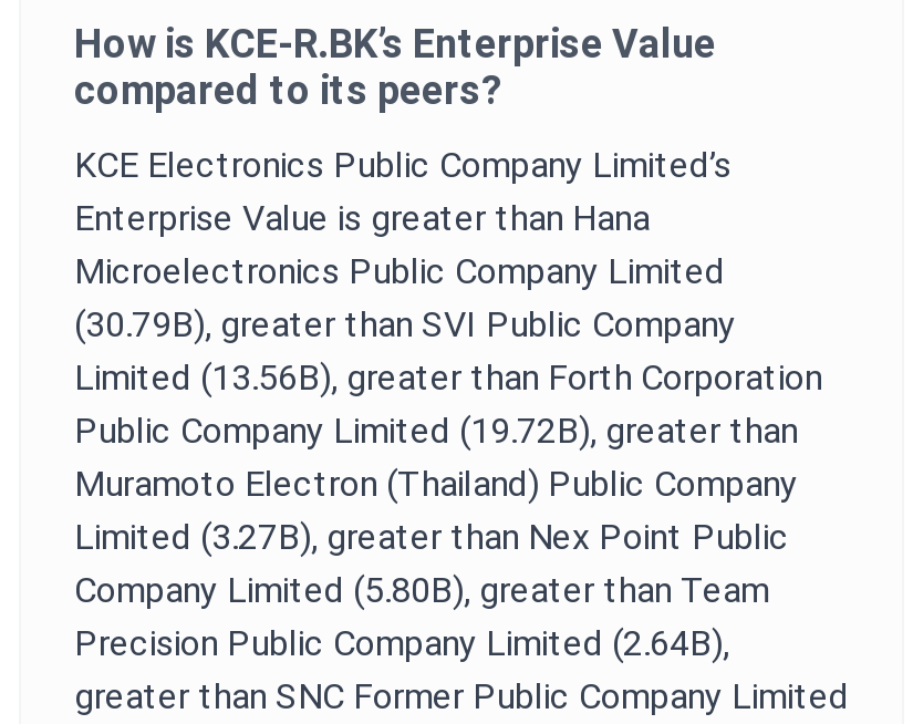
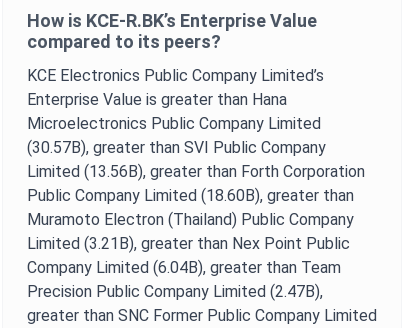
- (30.79B), greater than SVI Public Company
+ (30.57B), greater than SVI Public Company

- Public Company Limited (19.72B), greater than
+ Public Company Limited (18.60B), greater than

- Limited (3.27B), greater than Nex Point Public
+ Limited (3.21B), greater than Nex Point Public

- Company Limited (5.80B), greater than Team
+ Company Limited (6.04B), greater than Team

- Precision Public Company Limited (2.64B),
+ Precision Public Company Limited (2.47B),
